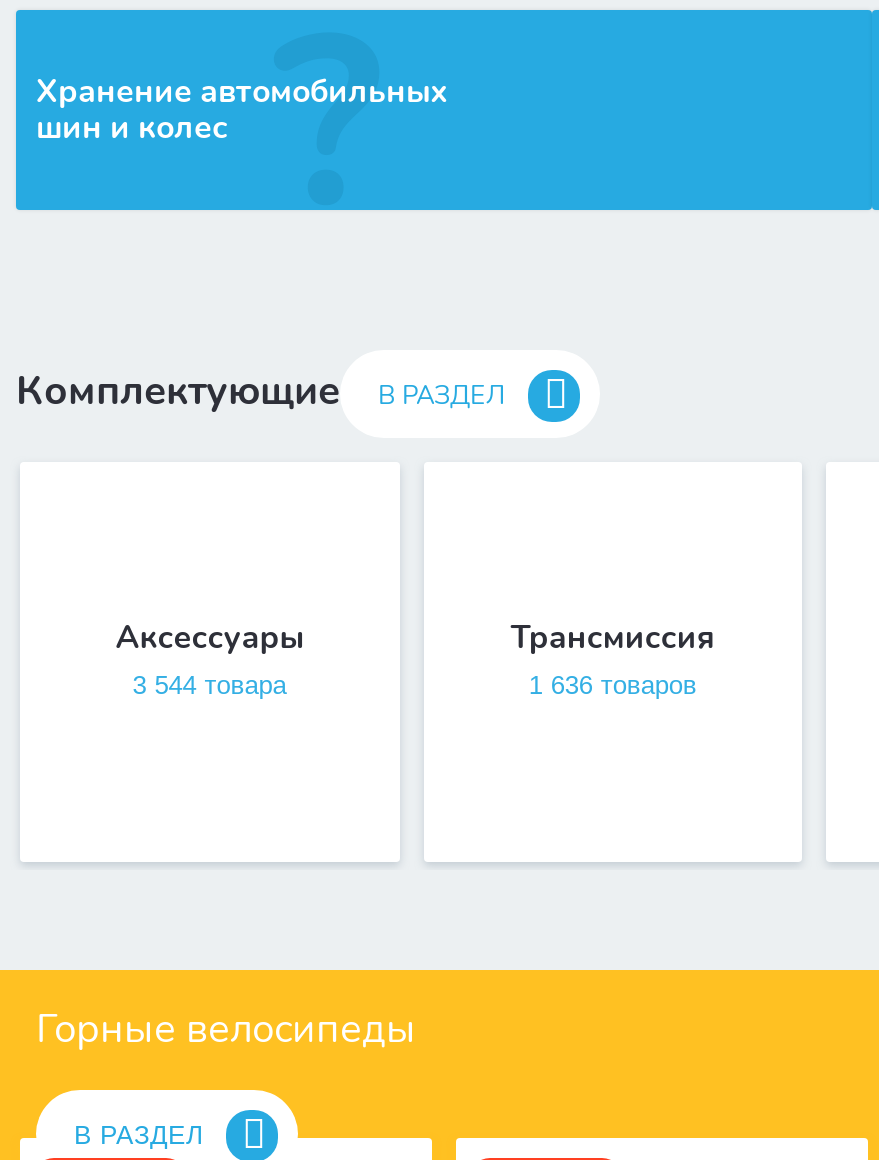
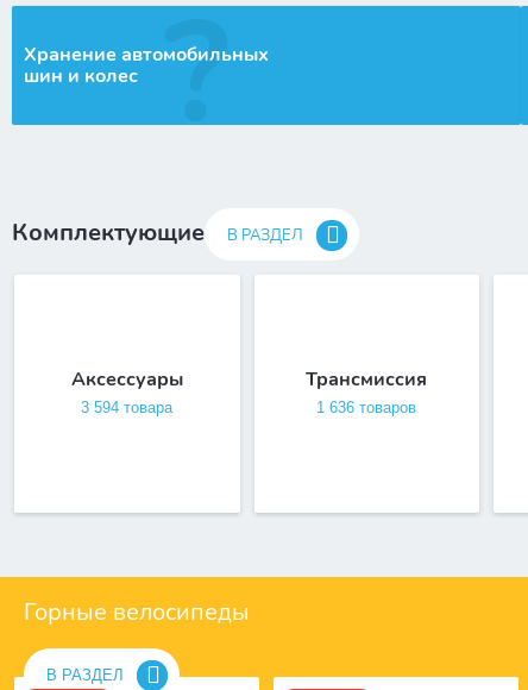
- 3 544 товара
+ 3 594 товара
